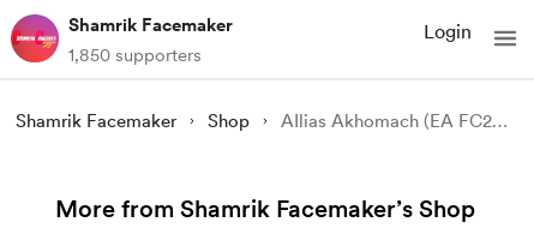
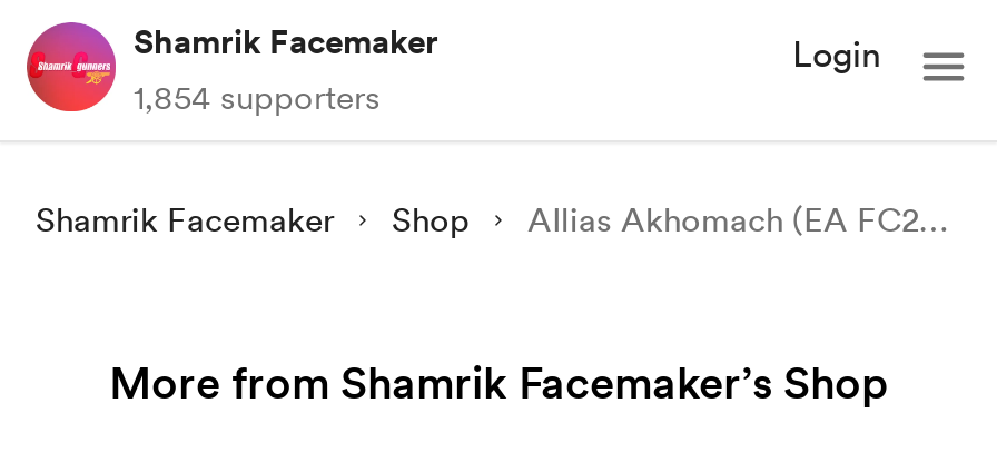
- 1,850 supporters
+ 1,854 supporters
